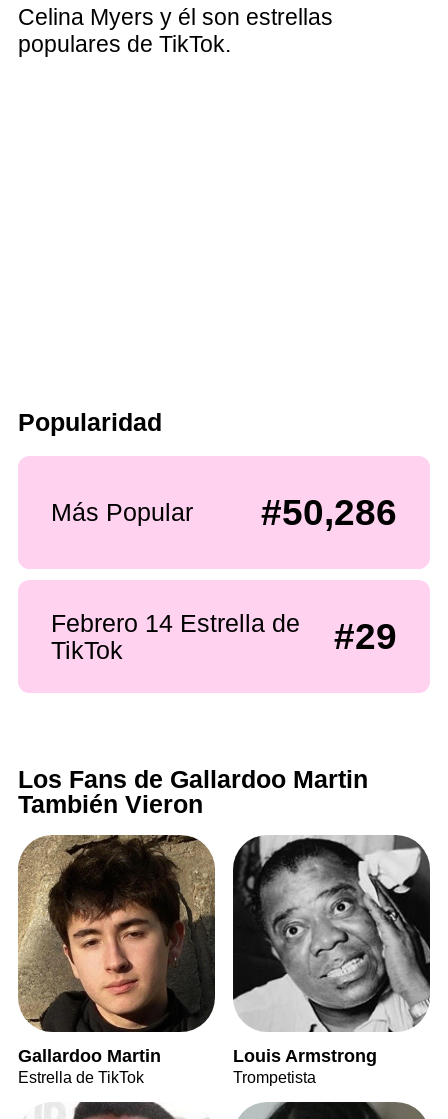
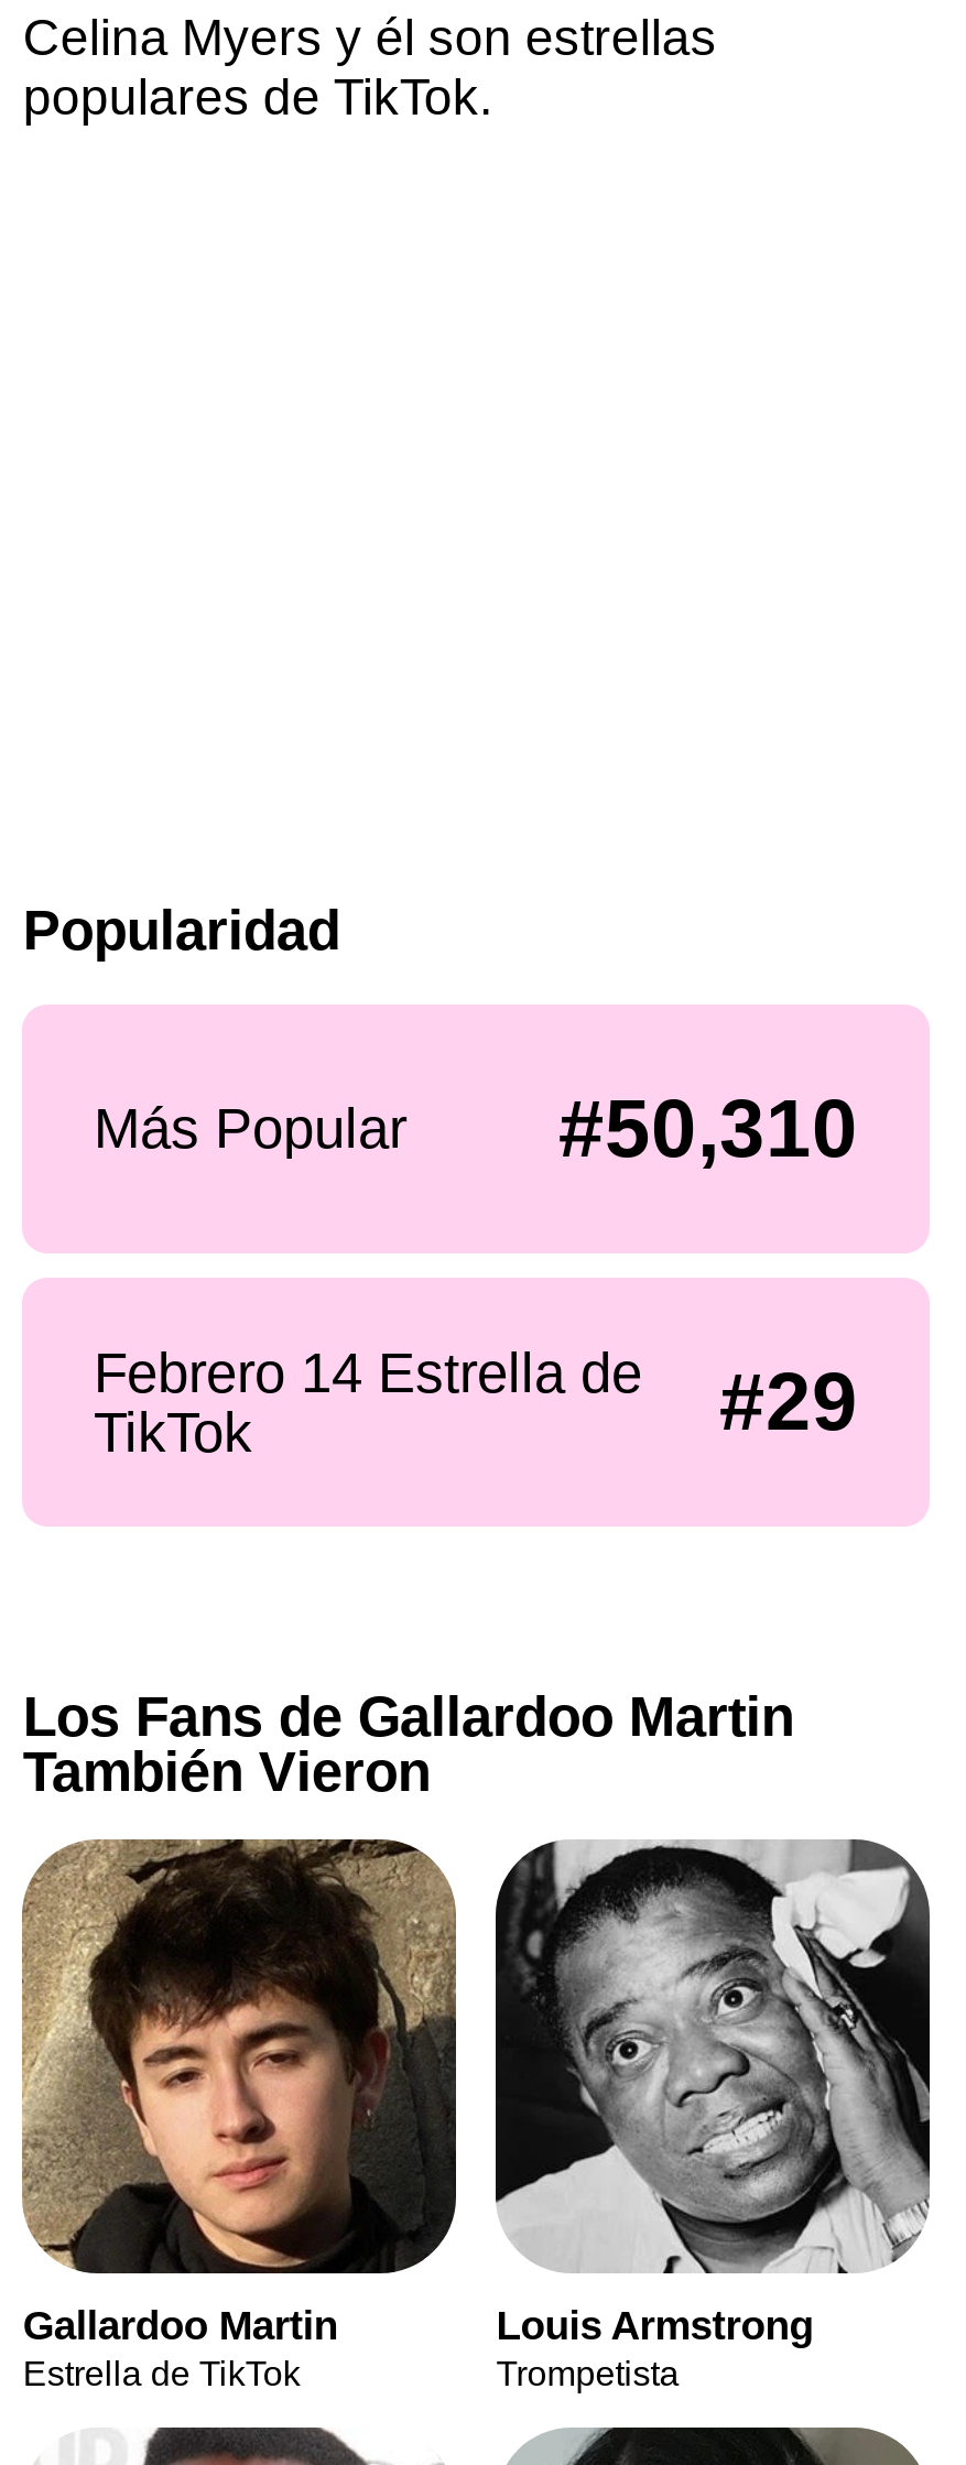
- #50,286
+ #50,310
